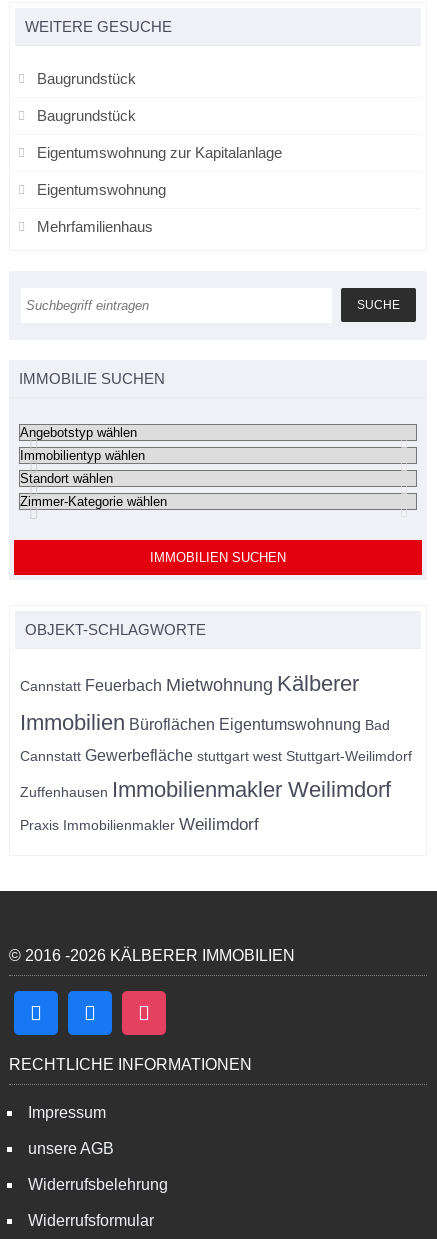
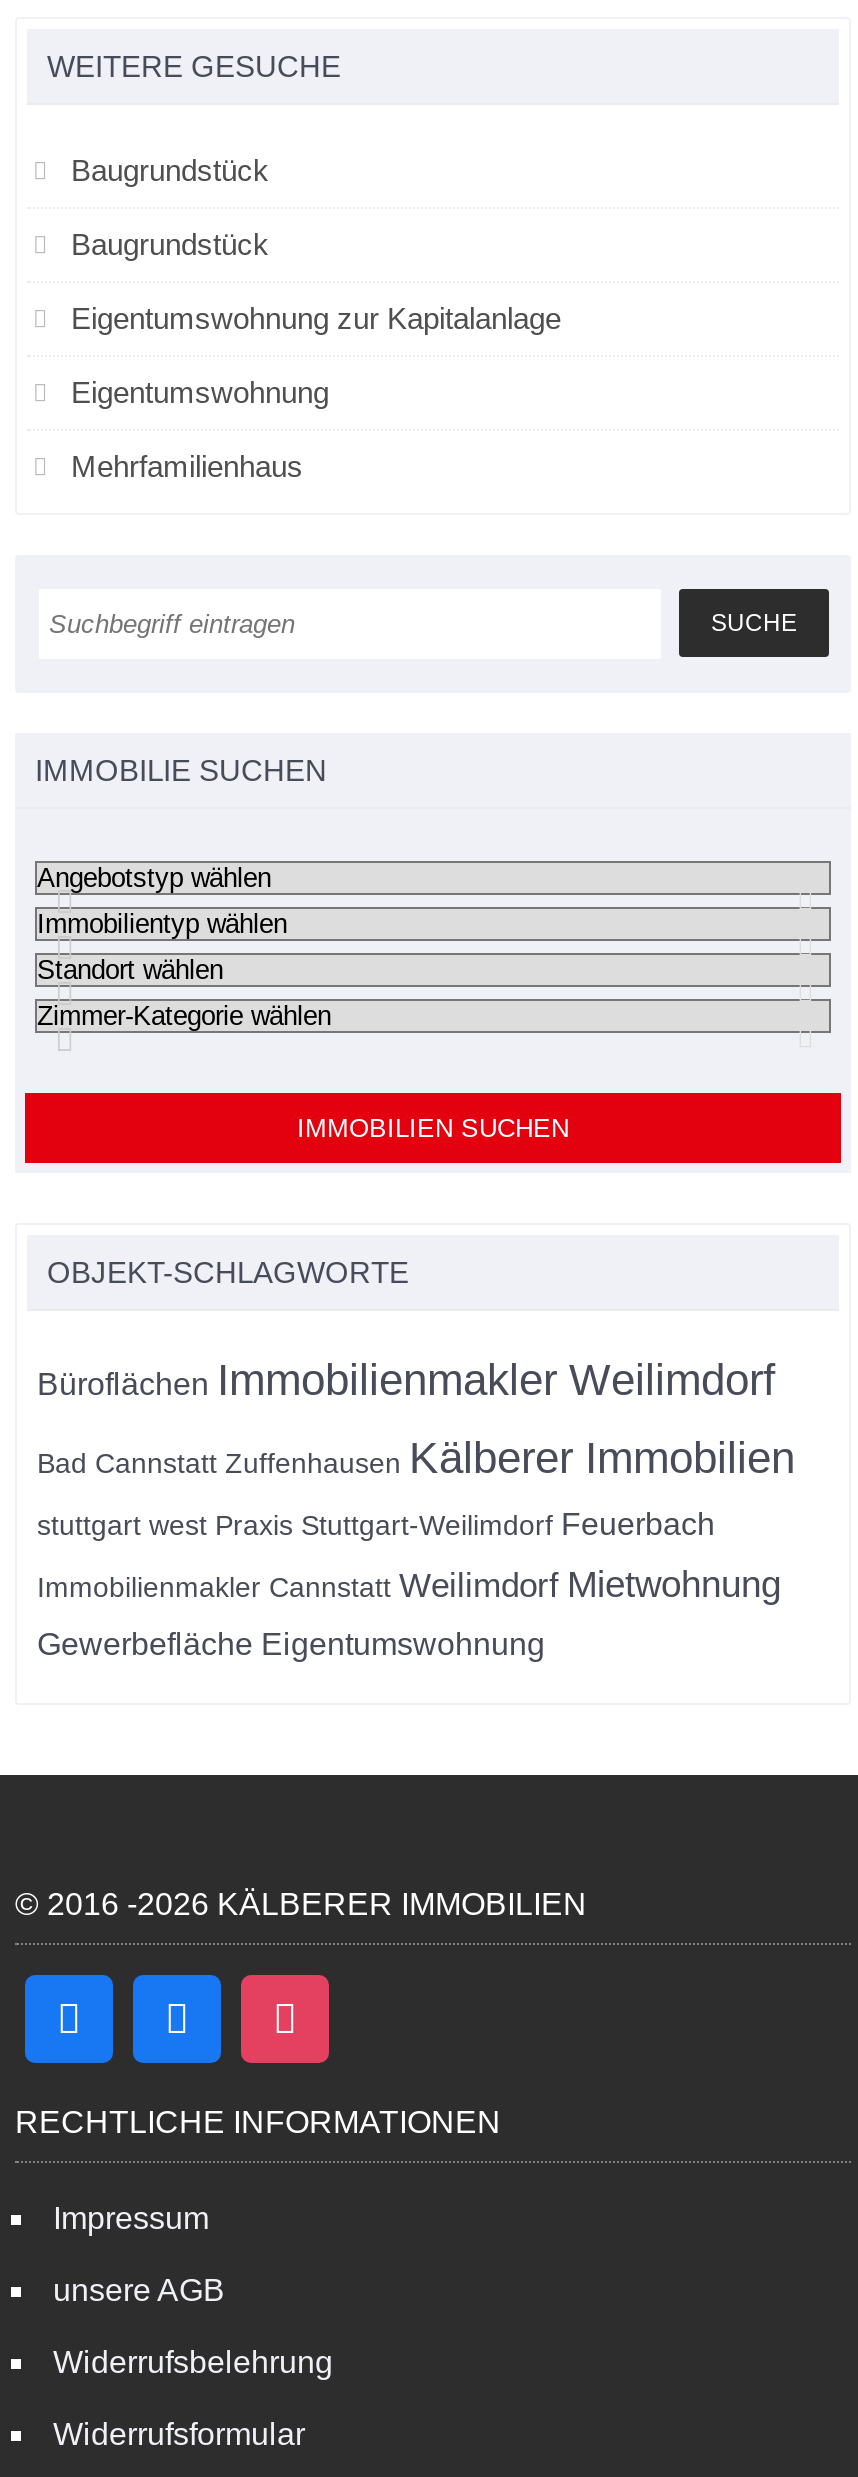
- Cannstatt Feuerbach Mietwohnung Kälberer
+ Büroflächen Immobilienmakler Weilimdorf

- Immobilien Büroflächen Eigentumswohnung Bad
+ Bad Cannstatt Zuffenhausen Kälberer Immobilien

- Cannstatt Gewerbefläche stuttgart west Stuttgart-Weilimdorf
+ stuttgart west Praxis Stuttgart-Weilimdorf Feuerbach

- Zuffenhausen Immobilienmakler Weilimdorf
+ Immobilienmakler Cannstatt Weilimdorf Mietwohnung

- Praxis Immobilienmakler Weilimdorf
+ Gewerbefläche Eigentumswohnung
